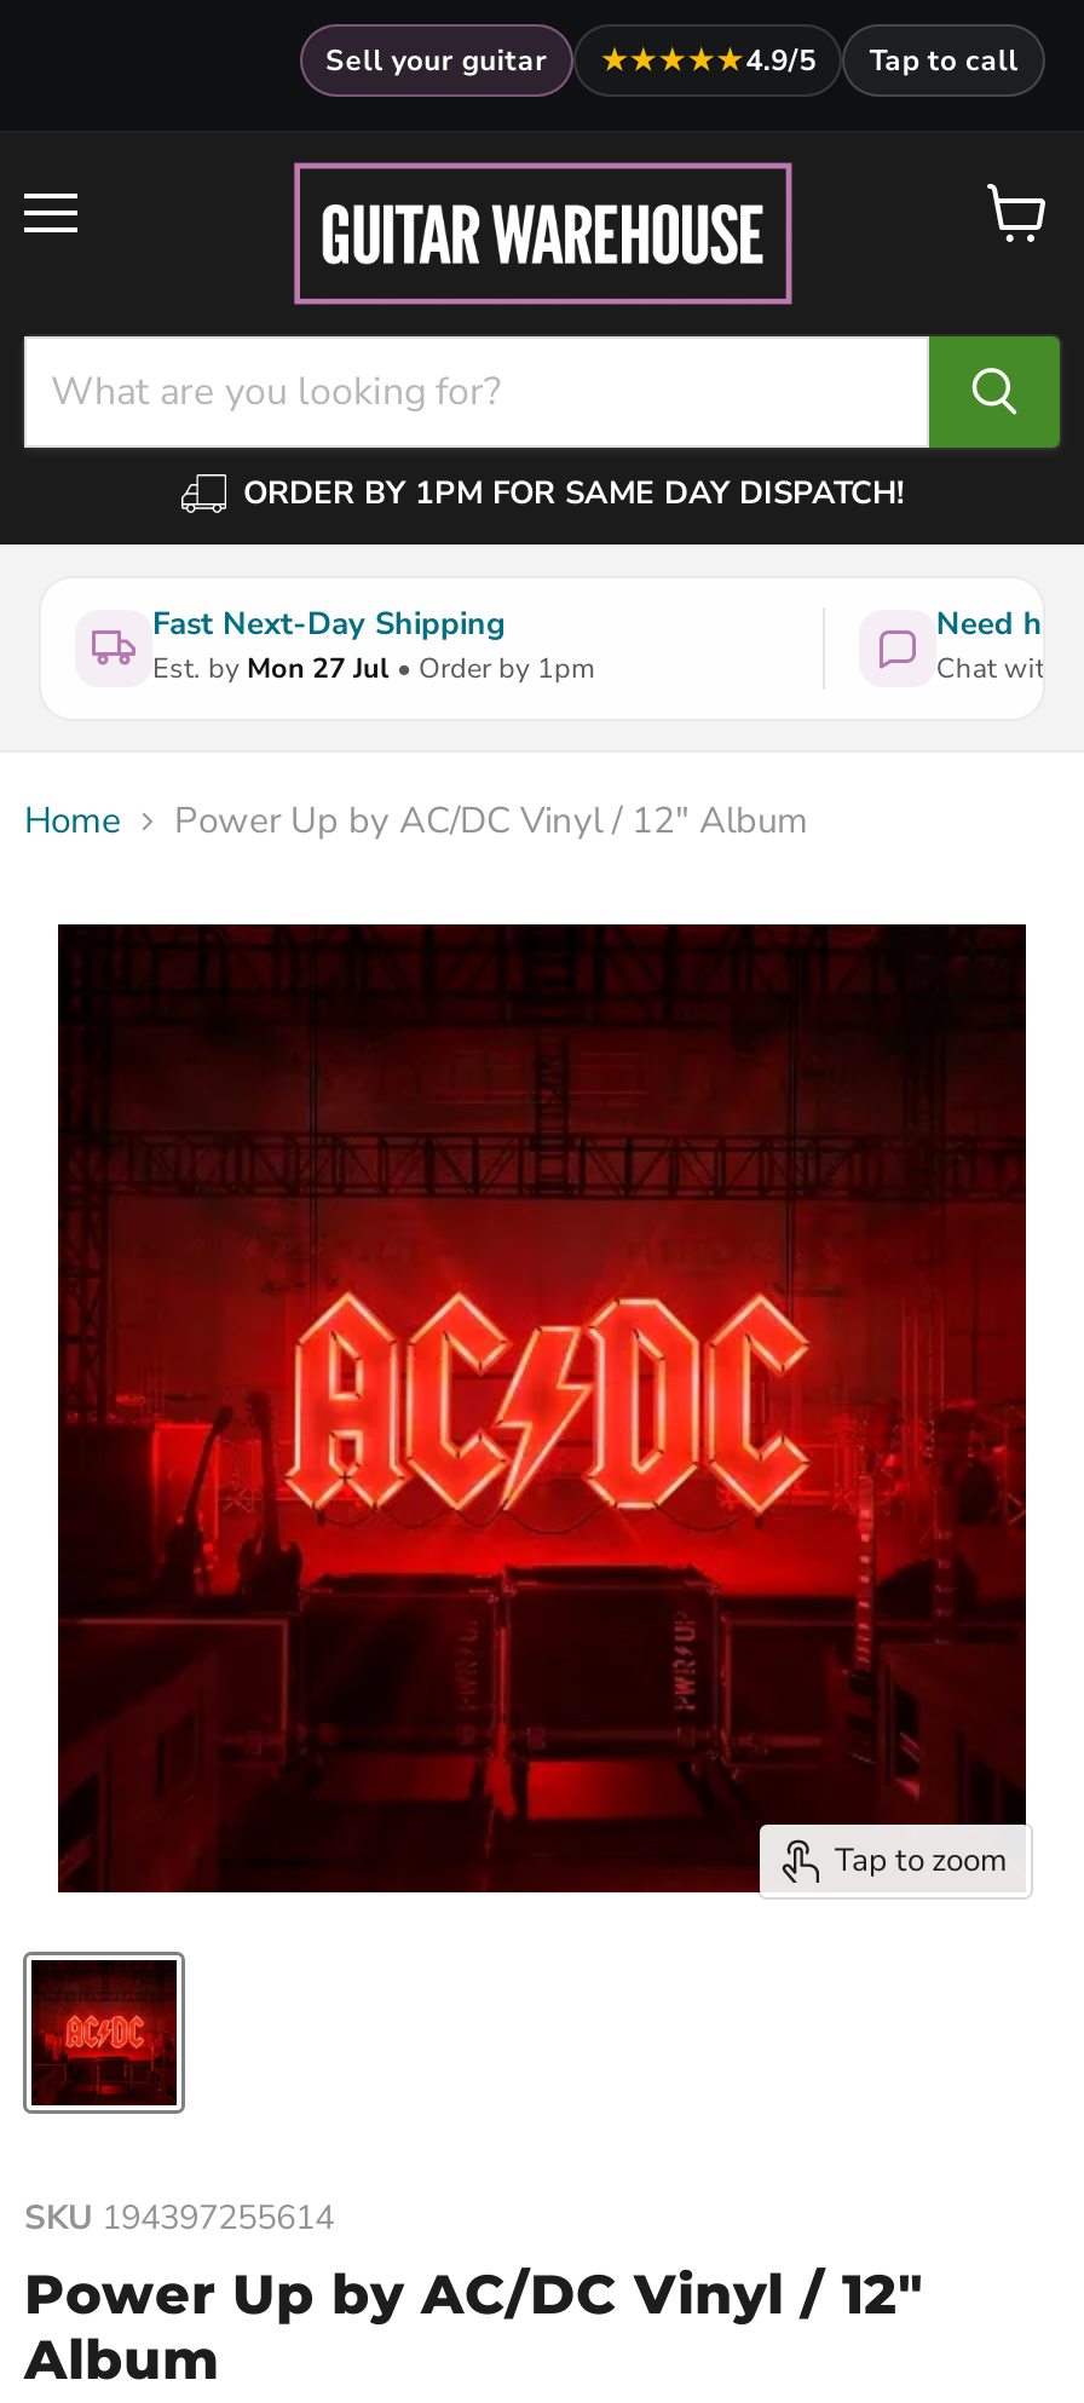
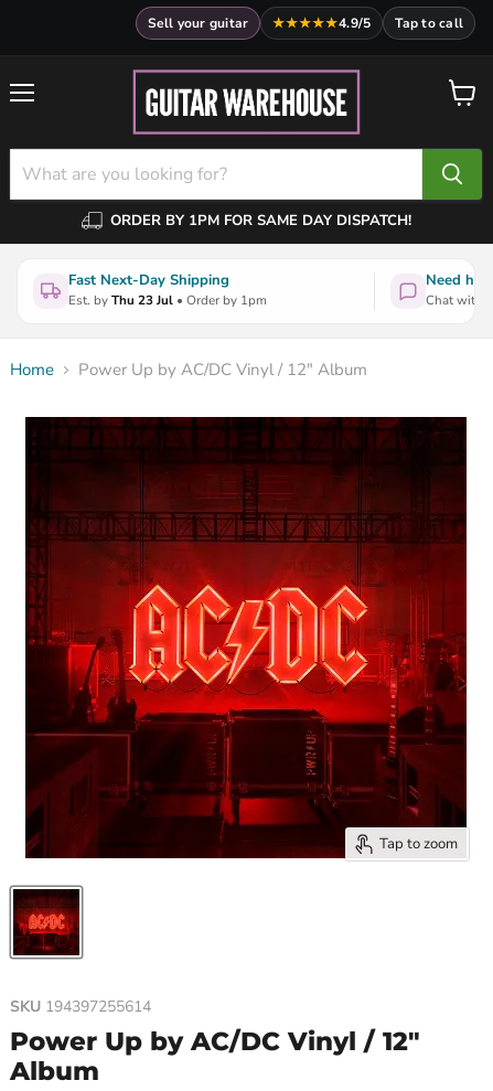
- Est. by Mon 27 Jul • Order by 1pm
+ Est. by Thu 23 Jul • Order by 1pm
